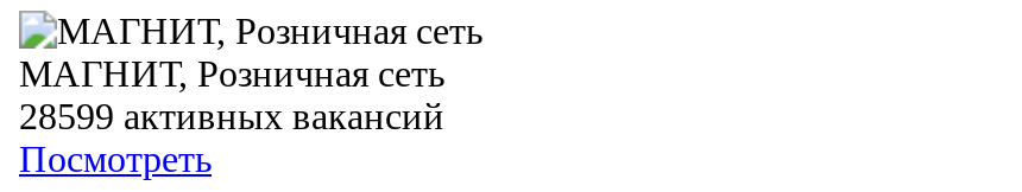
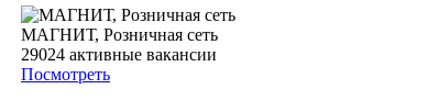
- 28599 активных вакансий
+ 29024 активные вакансии
